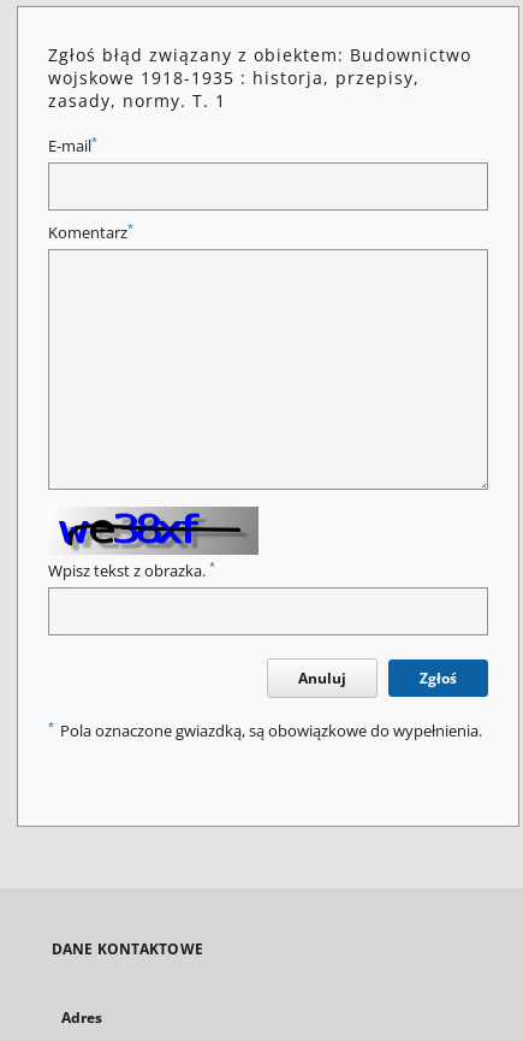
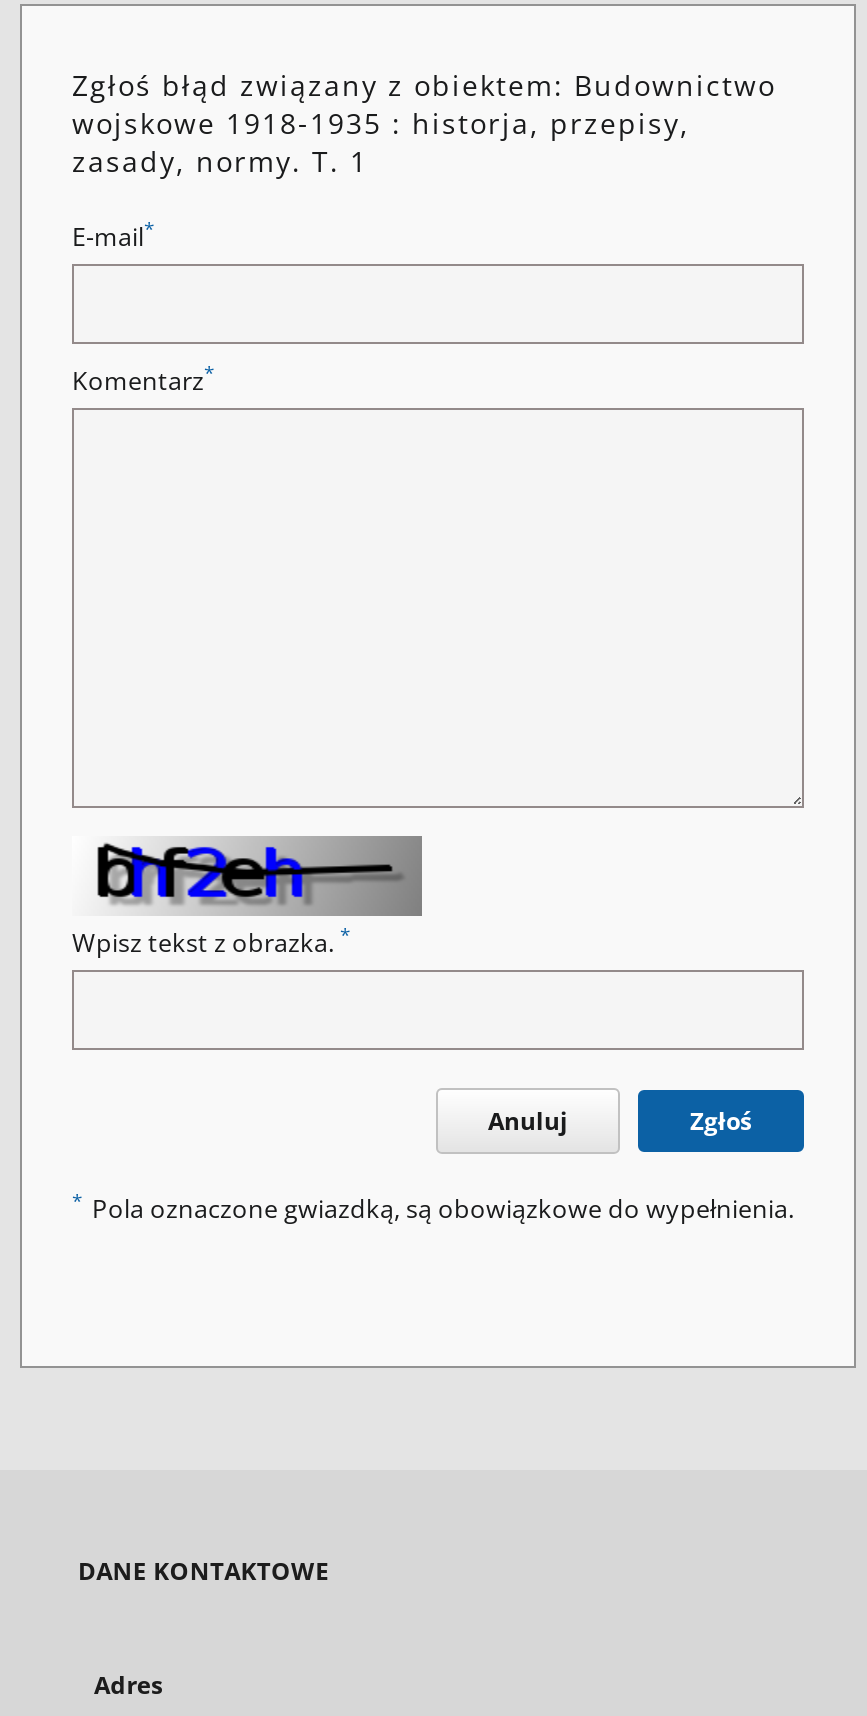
- [image]
+ [image]
